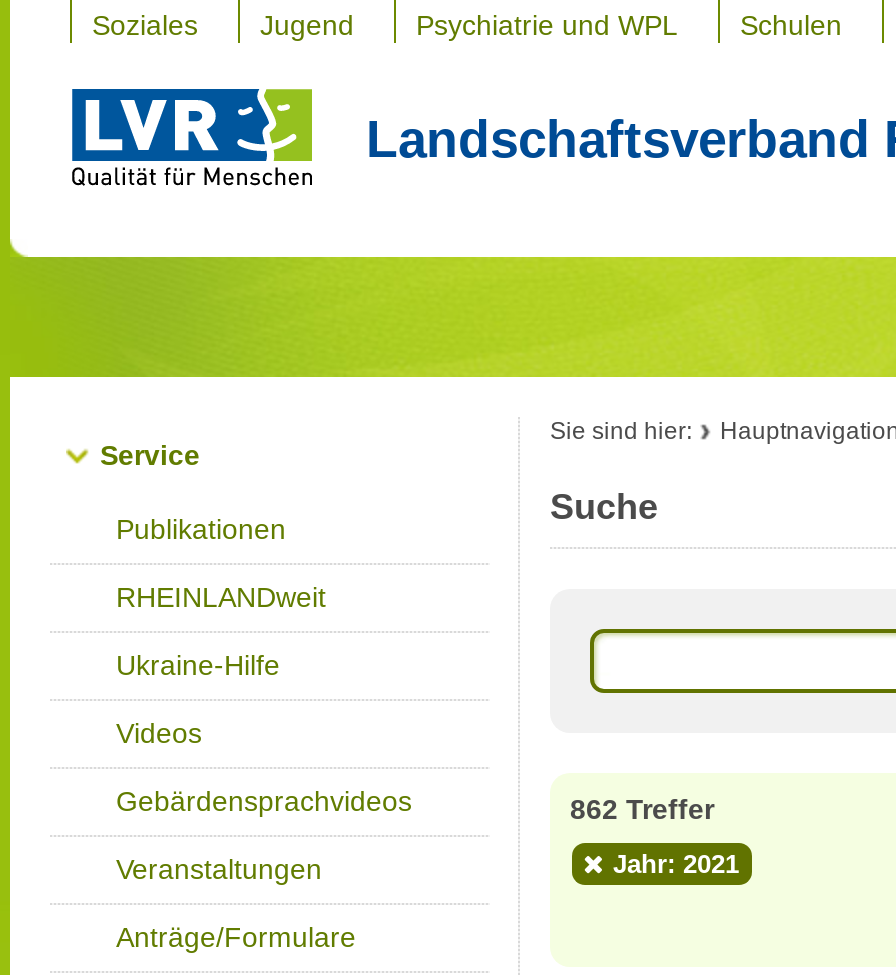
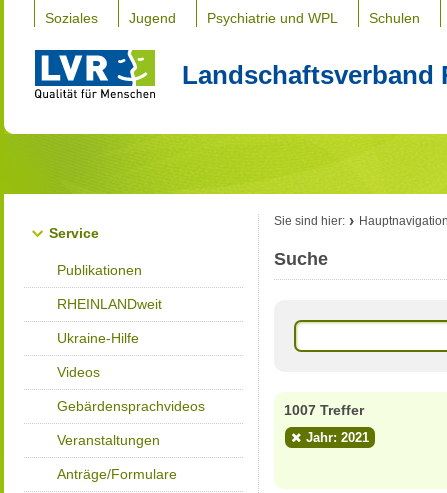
- 862 Treffer
+ 1007 Treffer
